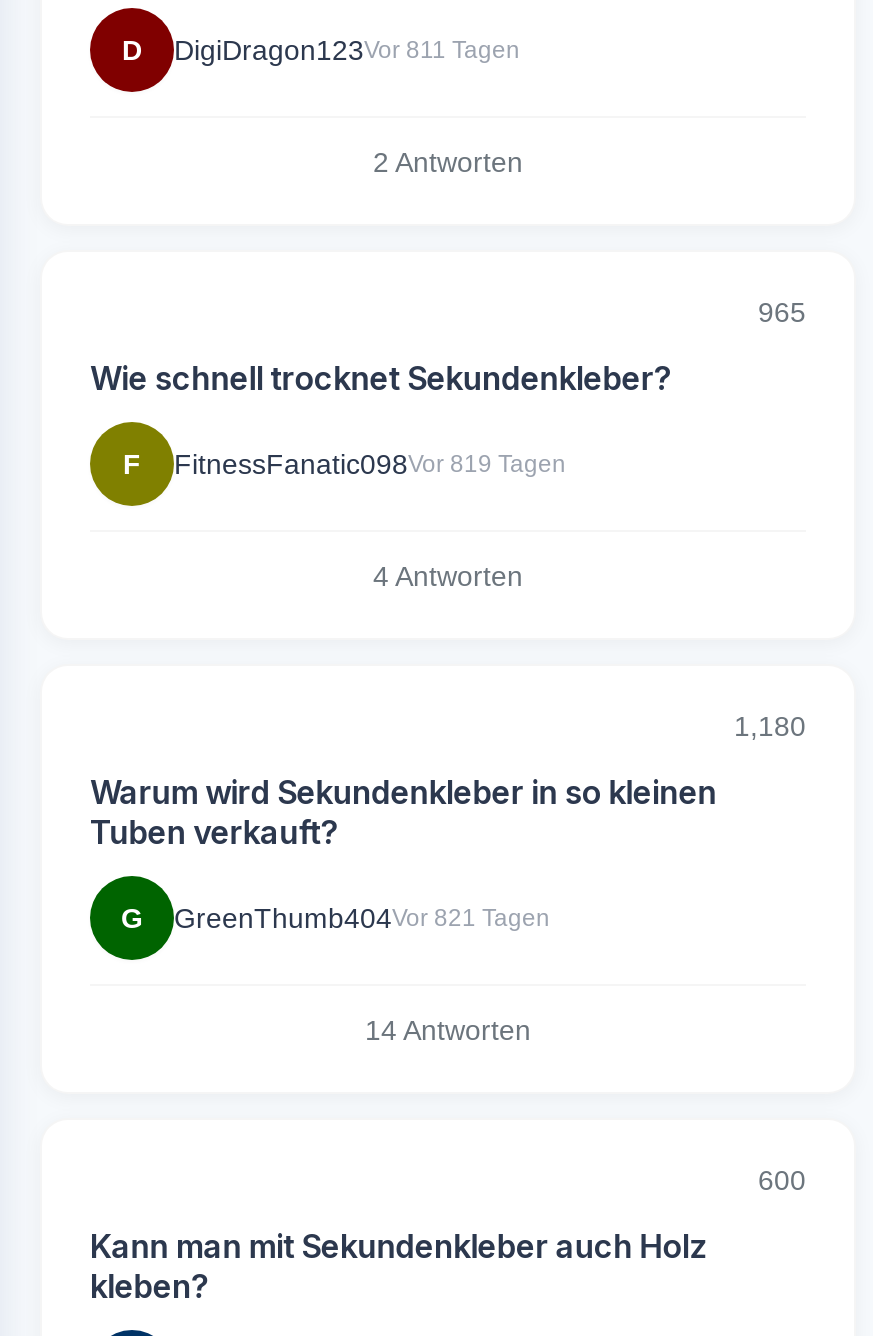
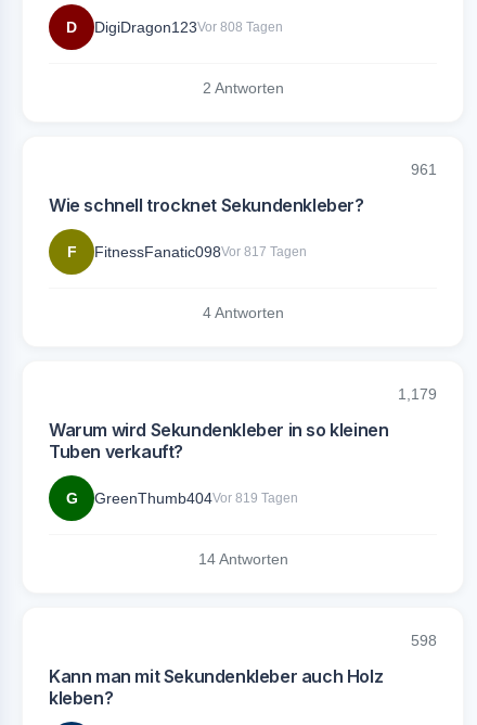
- DigiDragon123Vor 811 Tagen
+ DigiDragon123Vor 808 Tagen

- 965
+ 961

- FitnessFanatic098Vor 819 Tagen
+ FitnessFanatic098Vor 817 Tagen

- 1,180
+ 1,179

- GreenThumb404Vor 821 Tagen
+ GreenThumb404Vor 819 Tagen

- 600
+ 598
